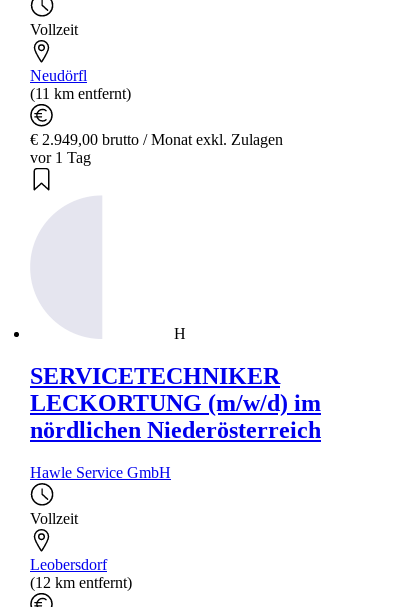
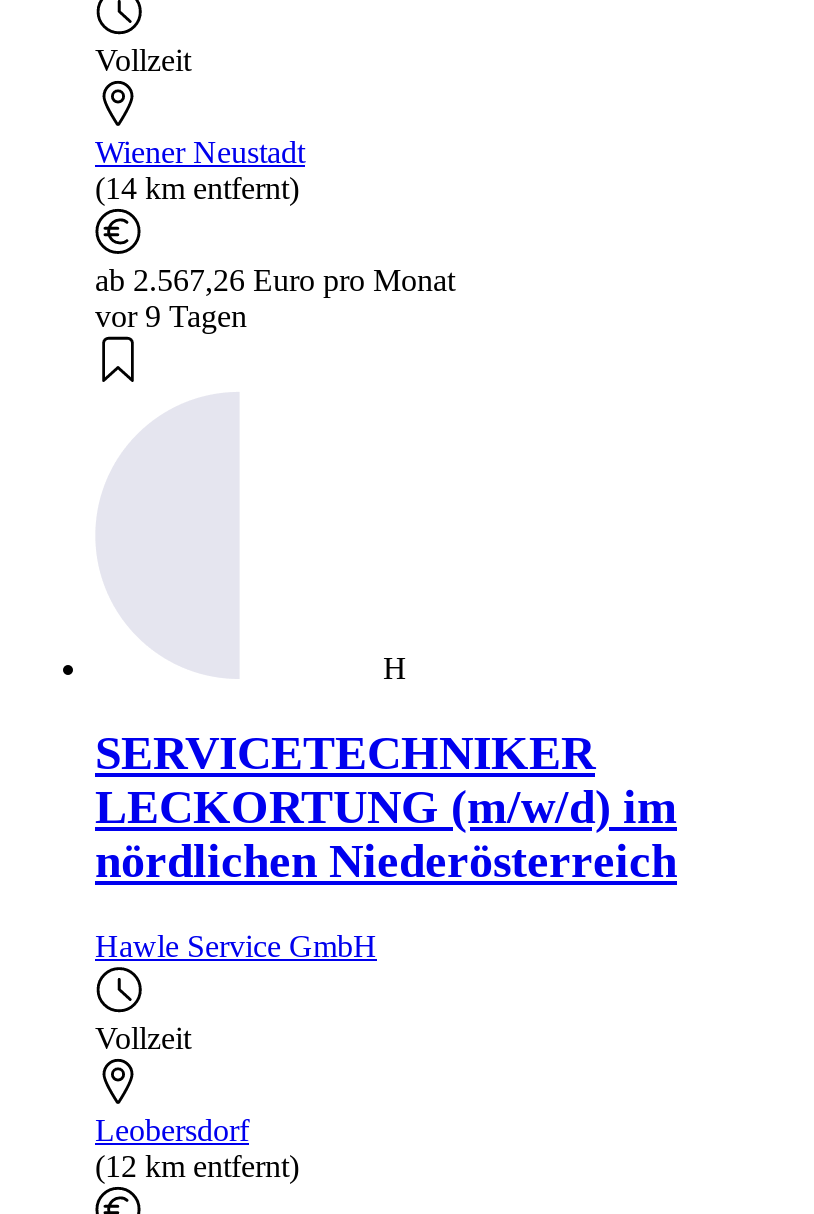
- Neudörfl
- (11 km entfernt)
+ Wiener Neustadt
+ (14 km entfernt)

- € 2.949,00 brutto / Monat exkl. Zulagen
- vor 1 Tag
+ ab 2.567,26 Euro pro Monat
+ vor 9 Tagen
